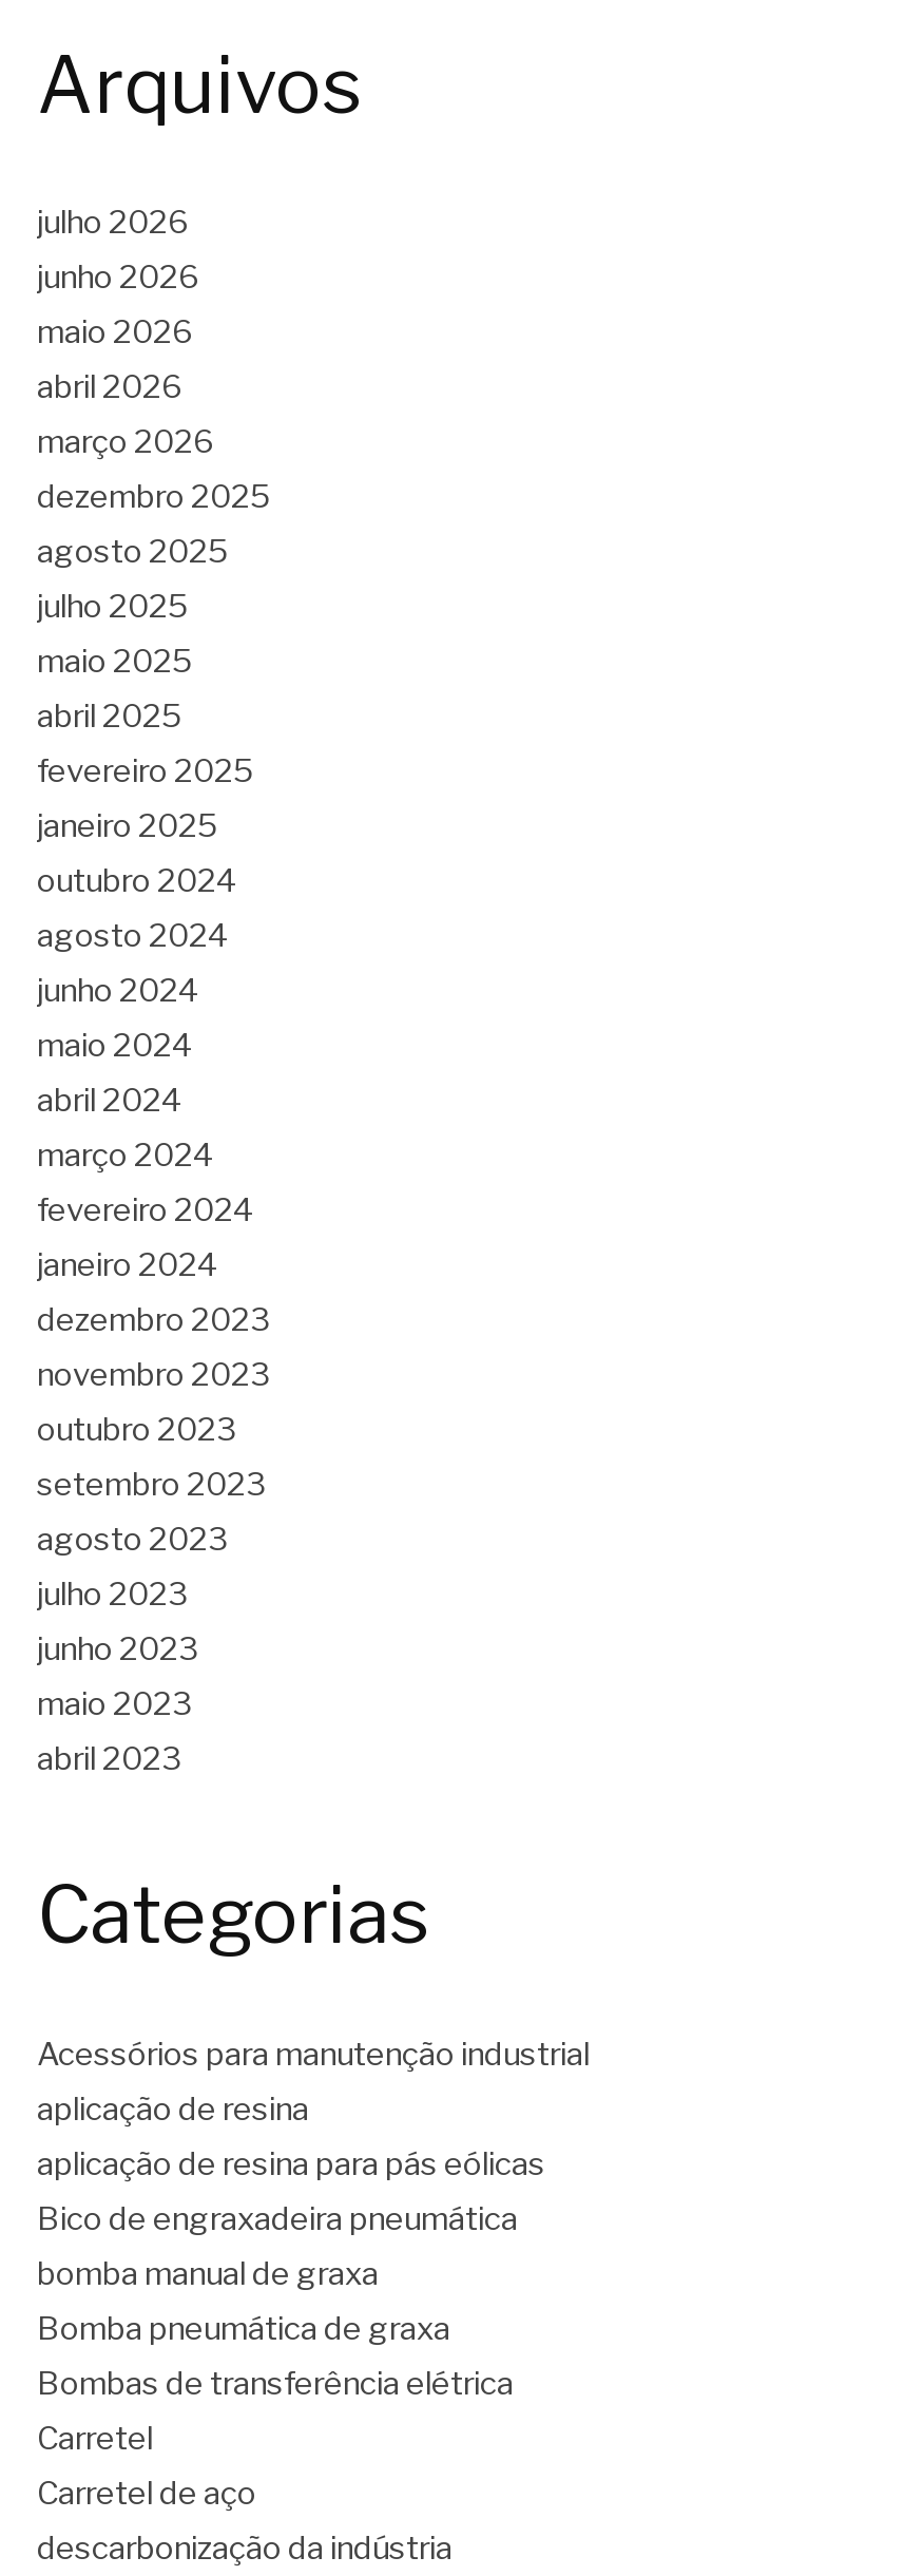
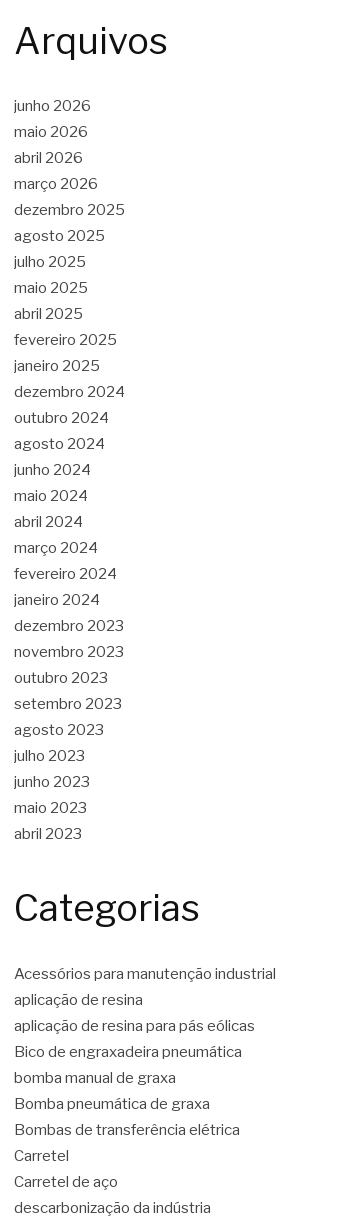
- julho 2026

moved up: junho 2026 | maio 2026 | abril 2026 | ... | fevereiro 2025 | janeiro 2025

+ dezembro 2024
